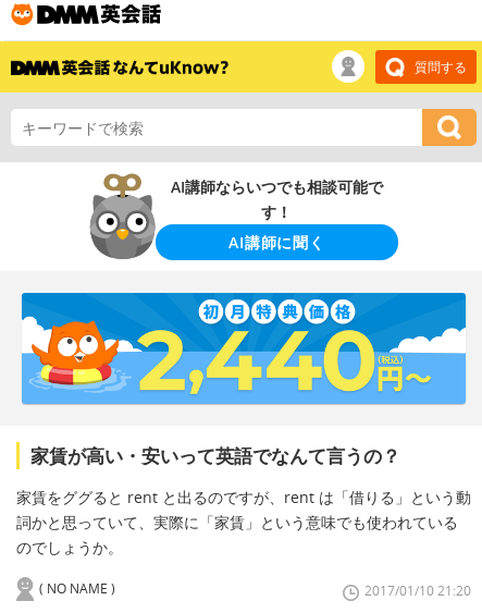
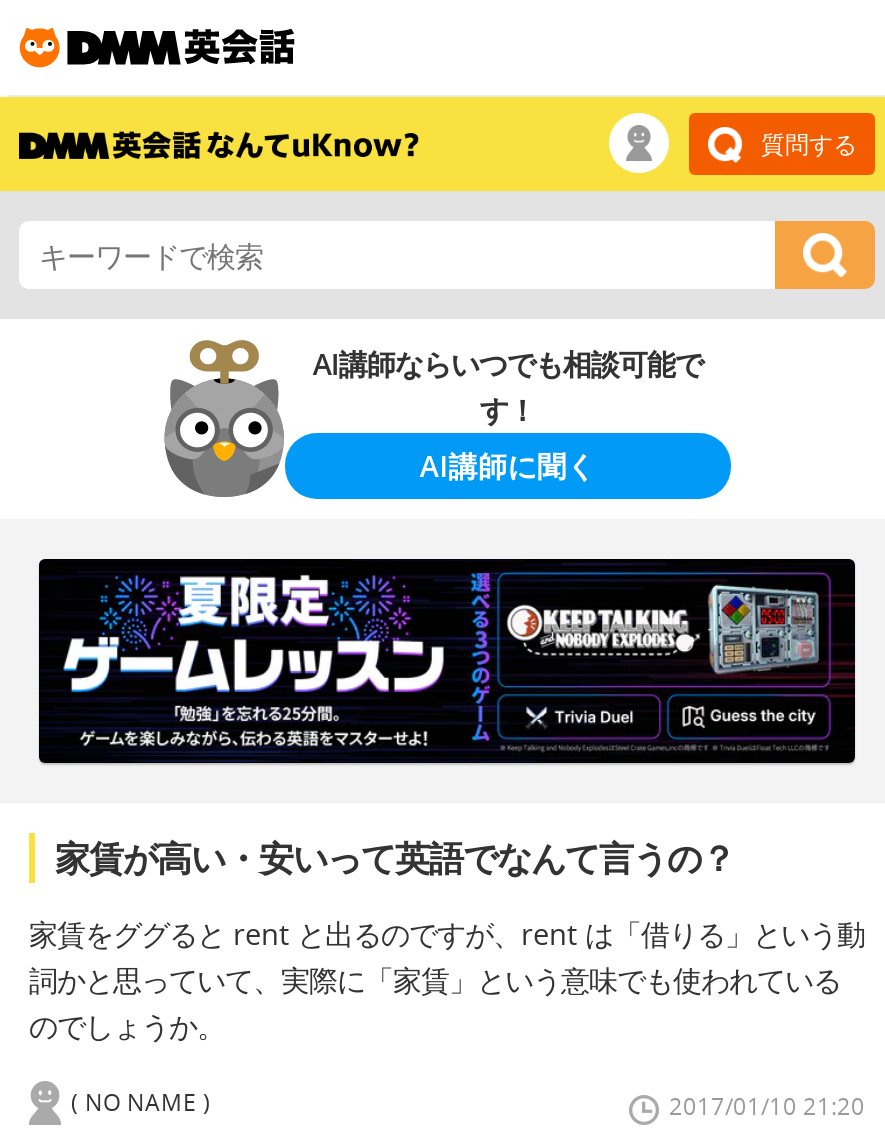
- [image]
+ [image]
